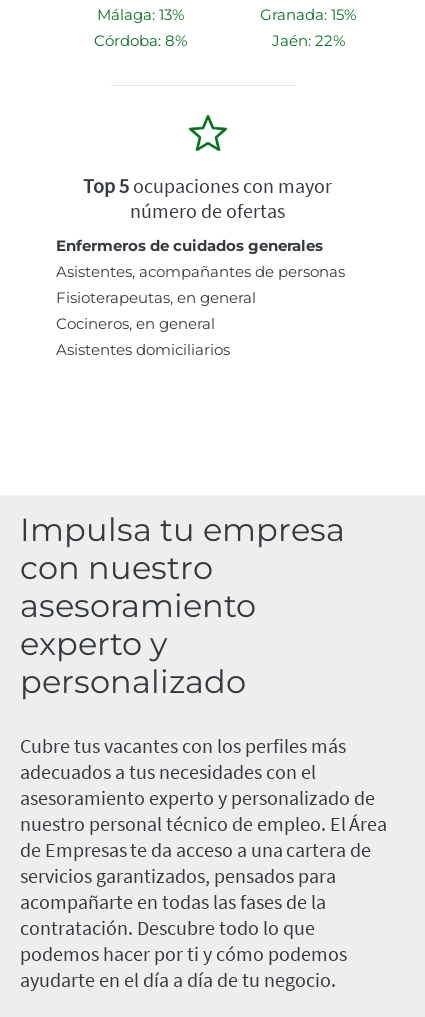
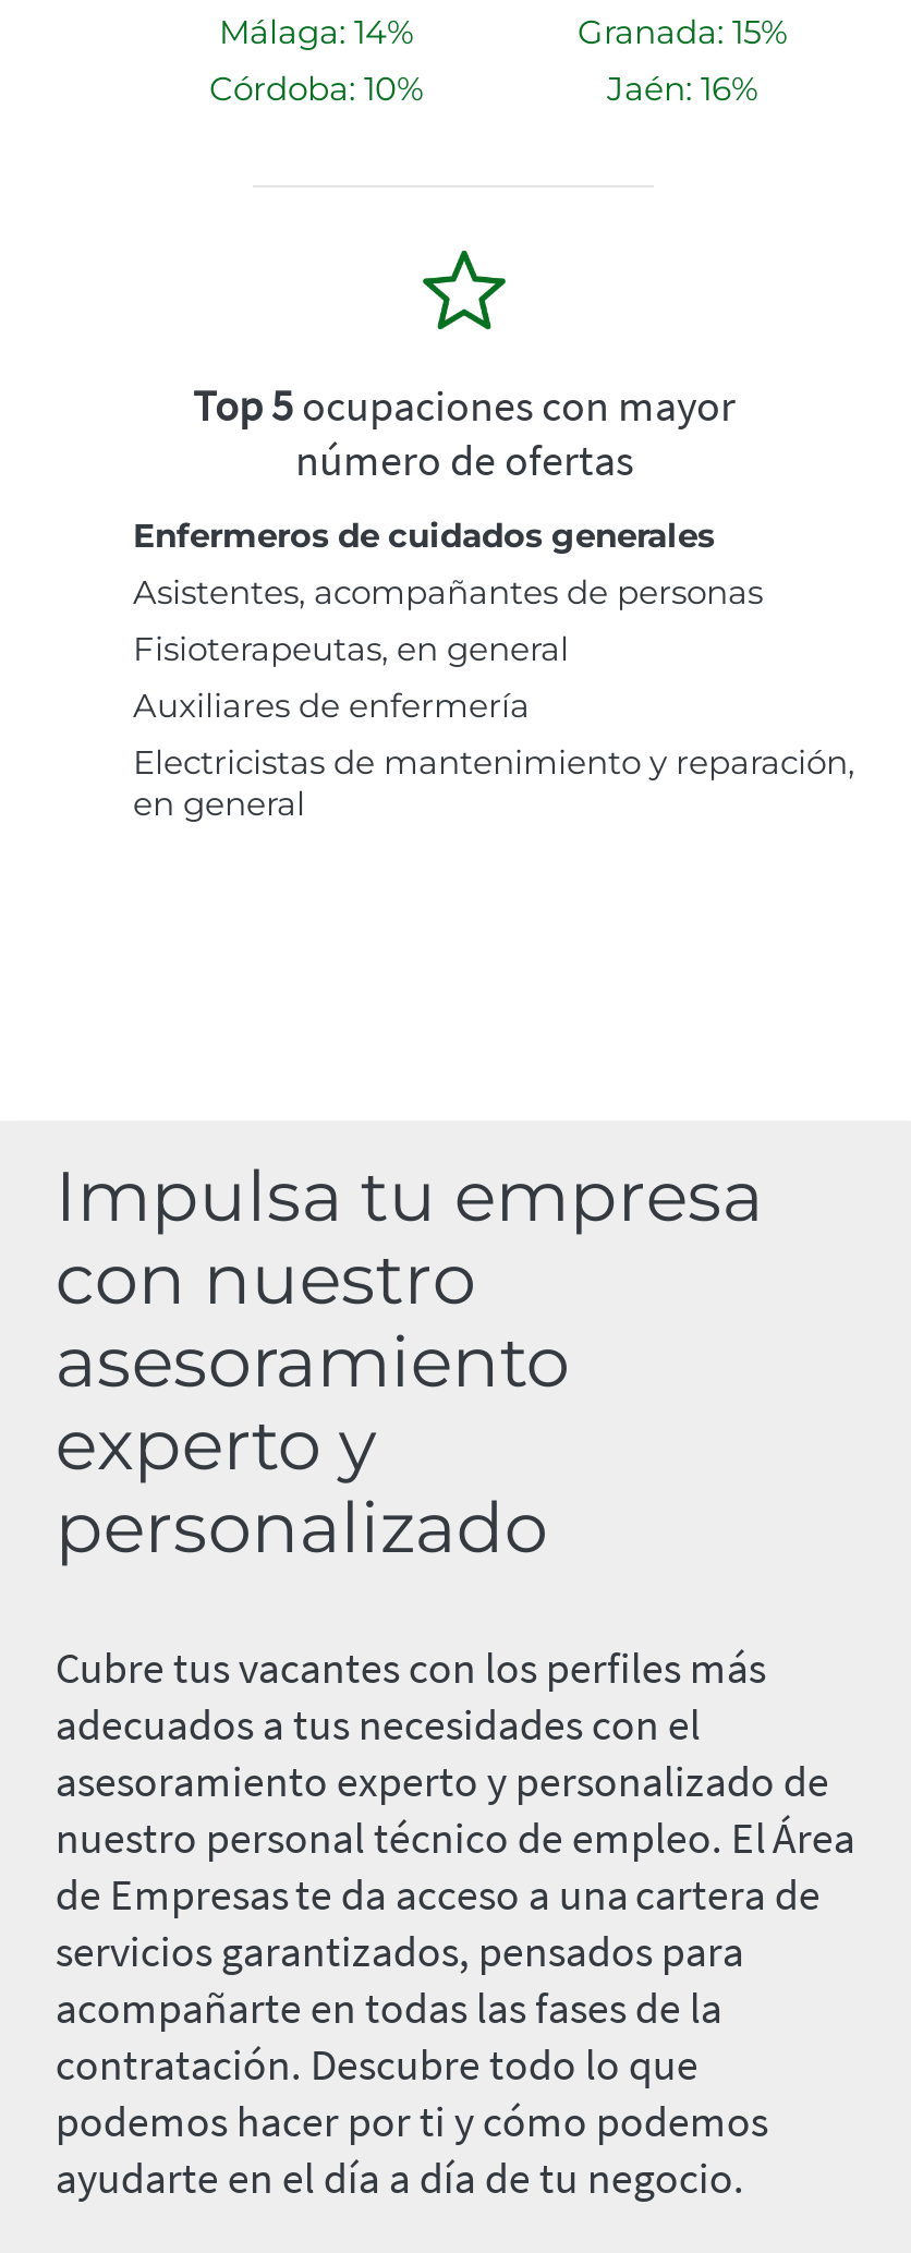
- Málaga: 13%
+ Málaga: 14%

- Córdoba: 8%
+ Córdoba: 10%

- Jaén: 22%
+ Jaén: 16%

- Cocineros, en general
- Asistentes domiciliarios
+ Auxiliares de enfermería
+ Electricistas de mantenimiento y reparación,
+ en general
